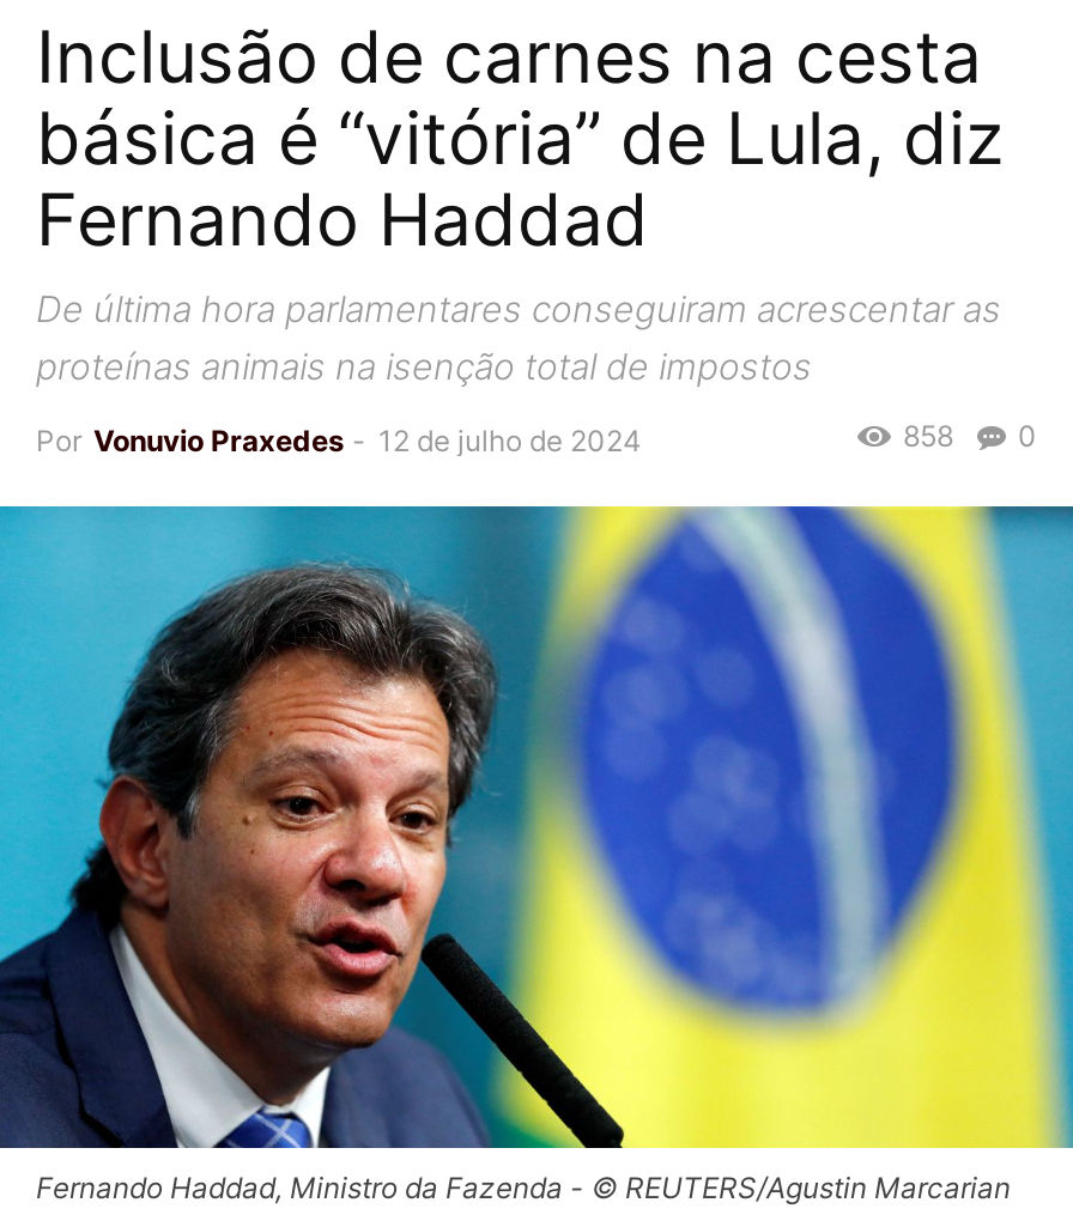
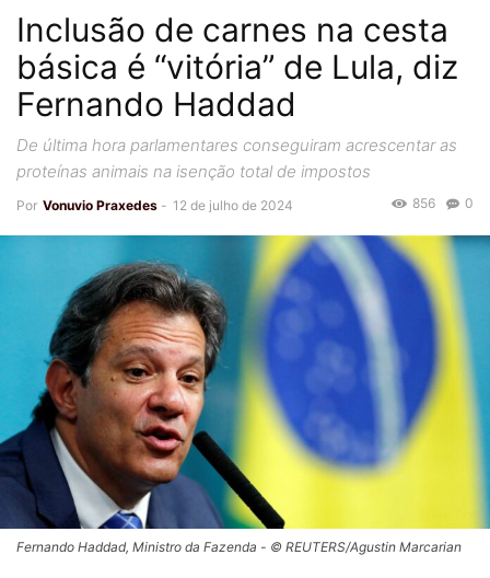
- 858 0
+ 856 0
